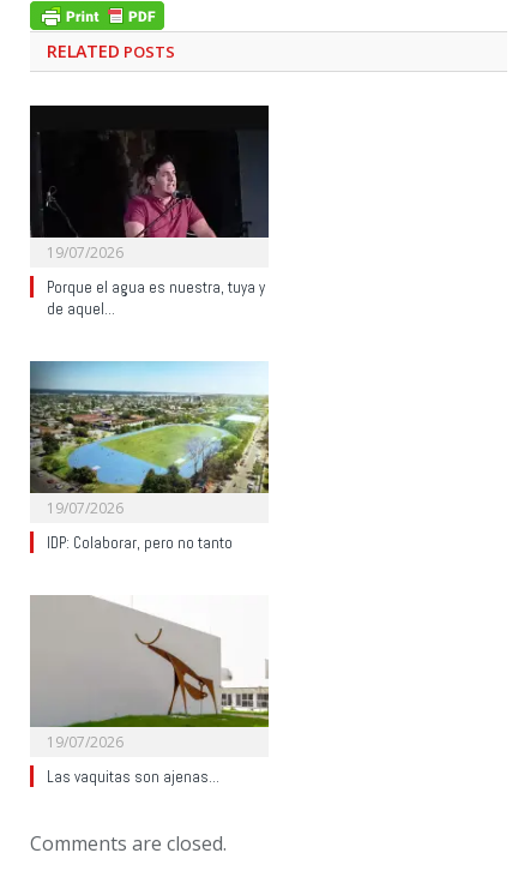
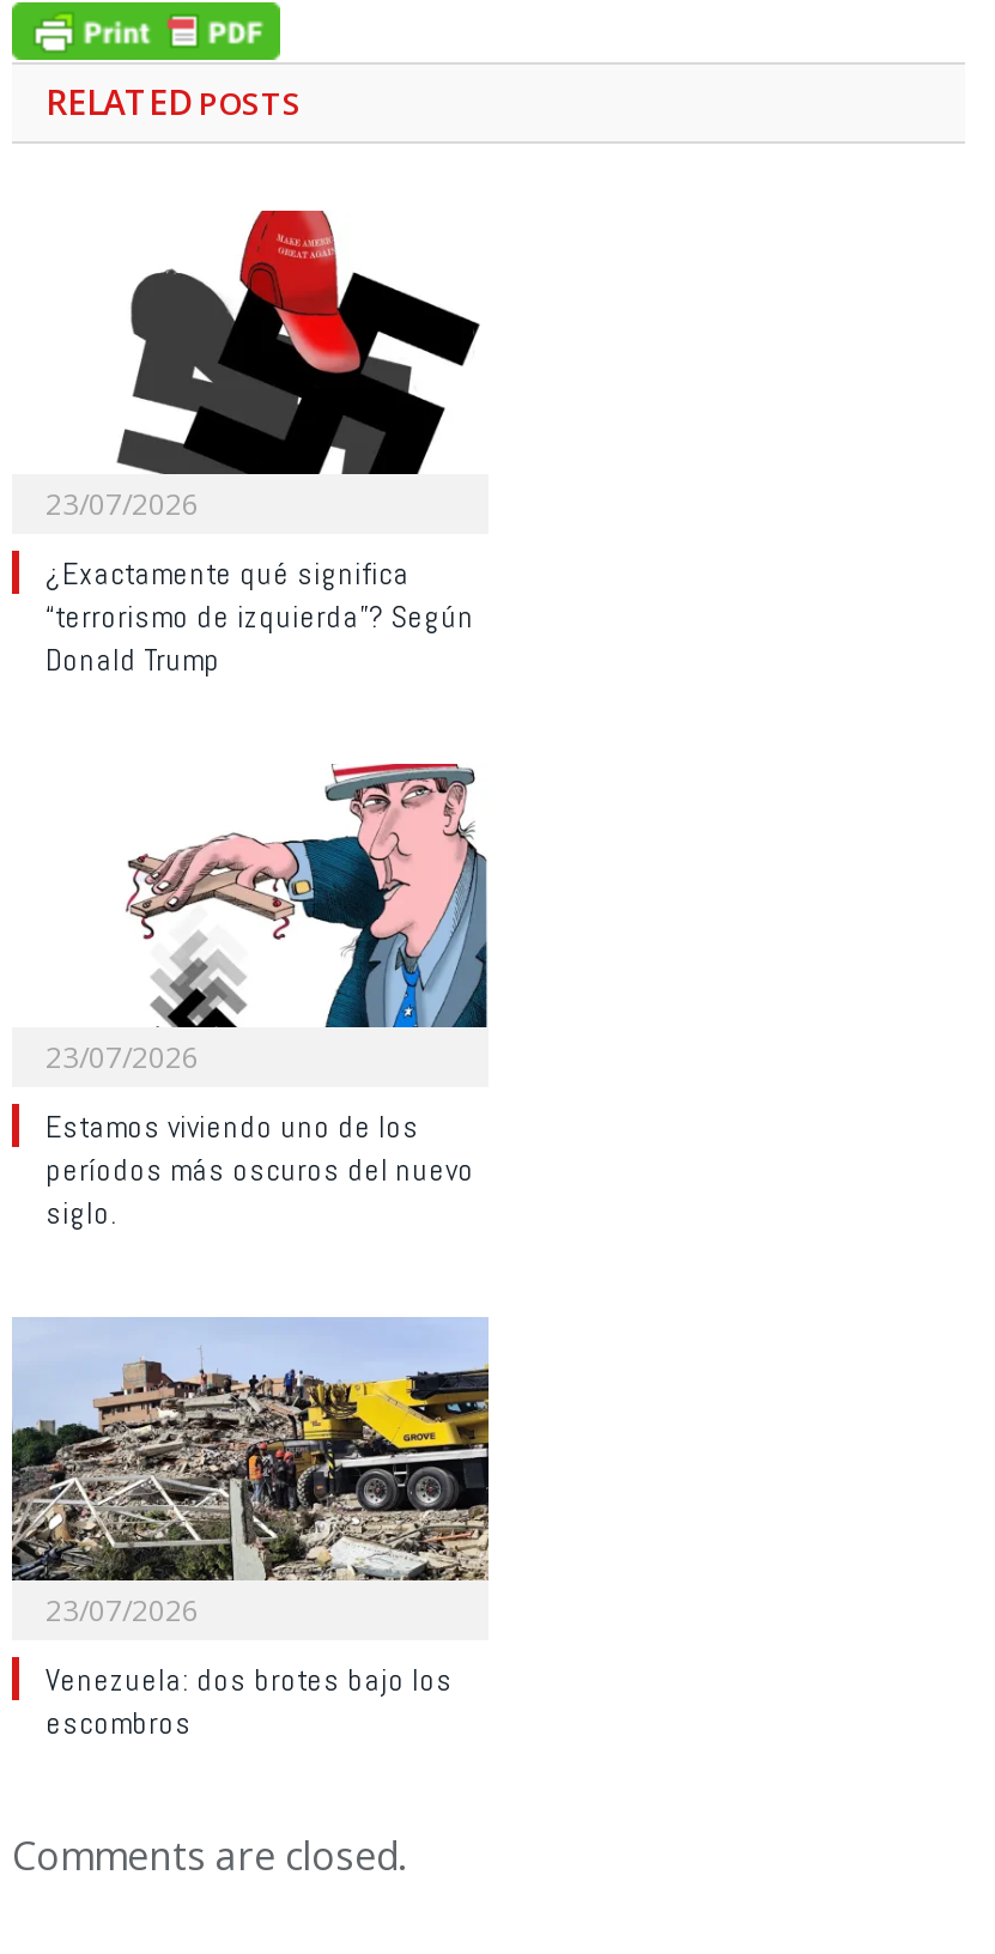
- [image]
- 19/07/2026
+ [image]
+ 23/07/2026

- Porque el agua es nuestra, tuya y
- de aquel…
+ ¿Exactamente qué significa
+ “terrorismo de izquierda”? Según
+ Donald Trump

- [image]
- 19/07/2026
+ [image]
+ 23/07/2026

- IDP: Colaborar, pero no tanto
+ Estamos viviendo uno de los
+ períodos más oscuros del nuevo
+ siglo.

- [image]
- 19/07/2026
+ [image]
+ 23/07/2026

- Las vaquitas son ajenas…
+ Venezuela: dos brotes bajo los
+ escombros
